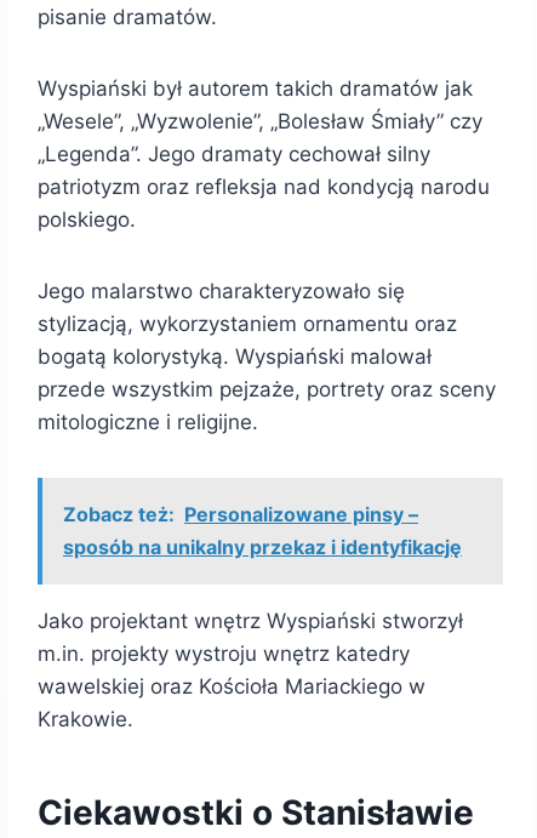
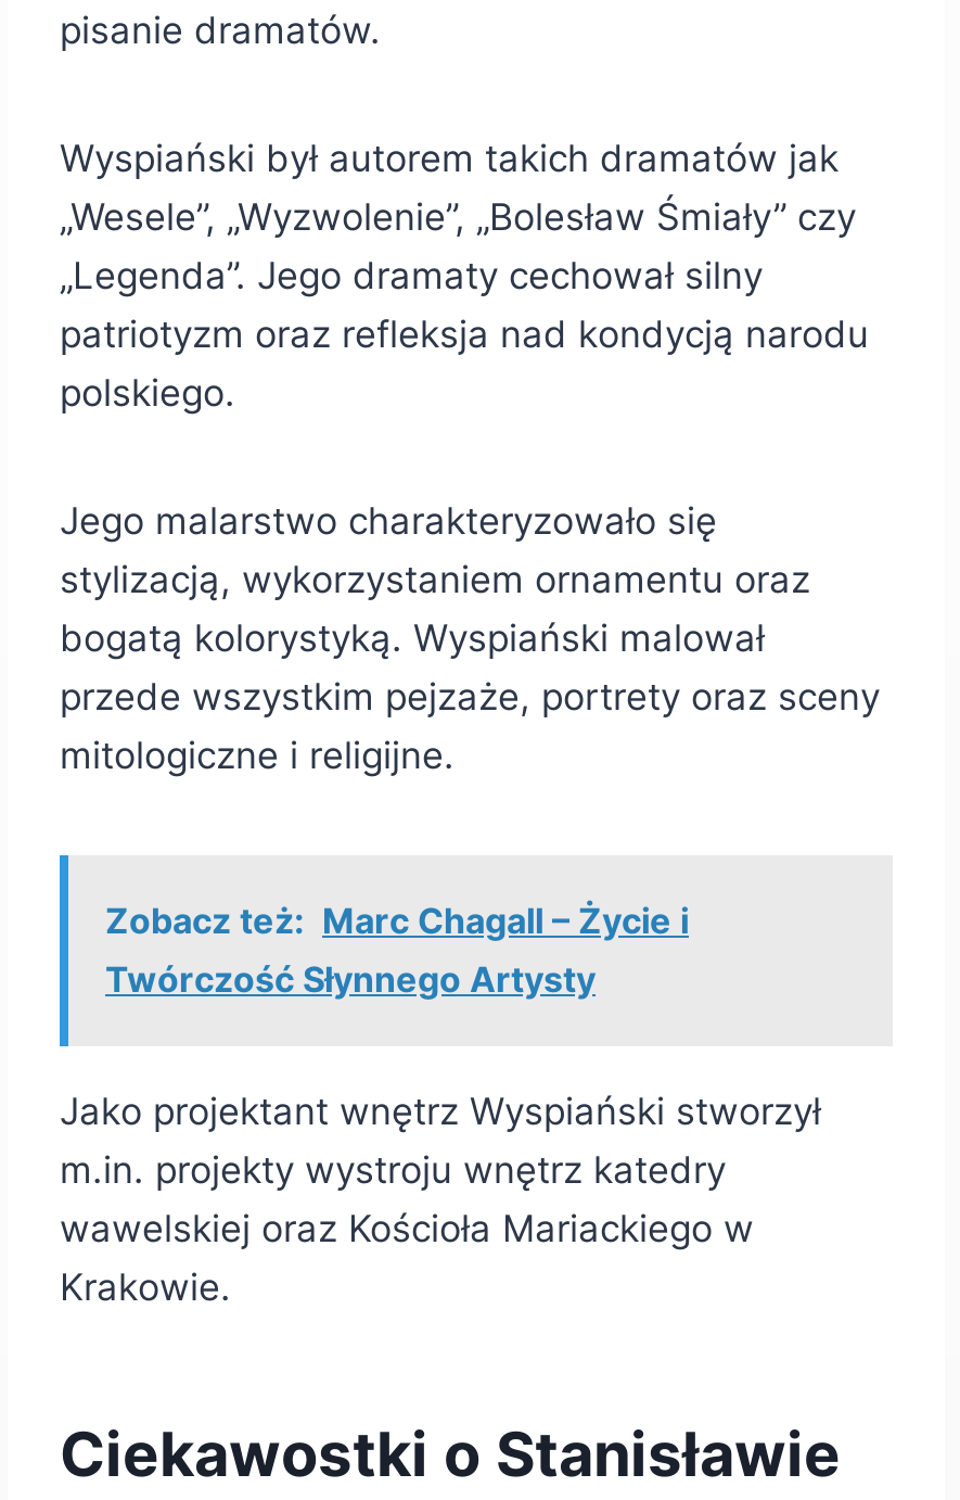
- Zobacz też: Personalizowane pinsy –
- sposób na unikalny przekaz i identyfikację
+ Zobacz też: Marc Chagall – Życie i
+ Twórczość Słynnego Artysty
